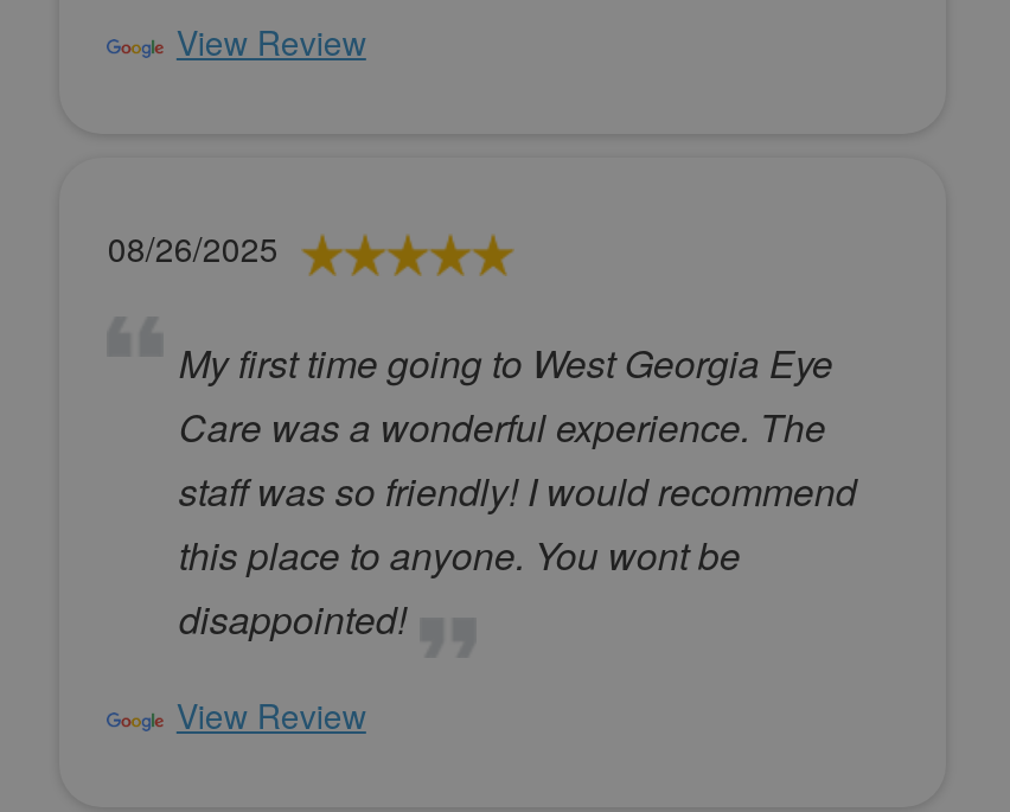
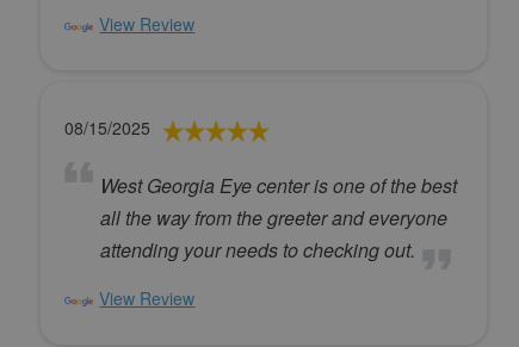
- 08/26/2025
+ 08/15/2025

- My first time going to West Georgia Eye
- Care was a wonderful experience. The
- staff was so friendly! I would recommend
- this place to anyone. You wont be
- disappointed!
+ West Georgia Eye center is one of the best
+ all the way from the greeter and everyone
+ attending your needs to checking out.
